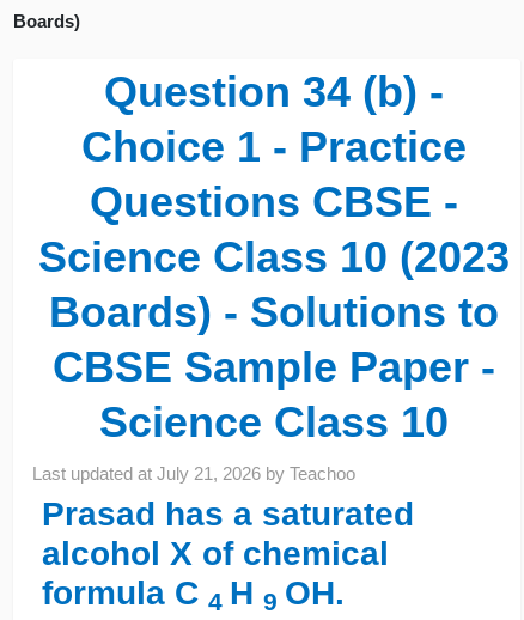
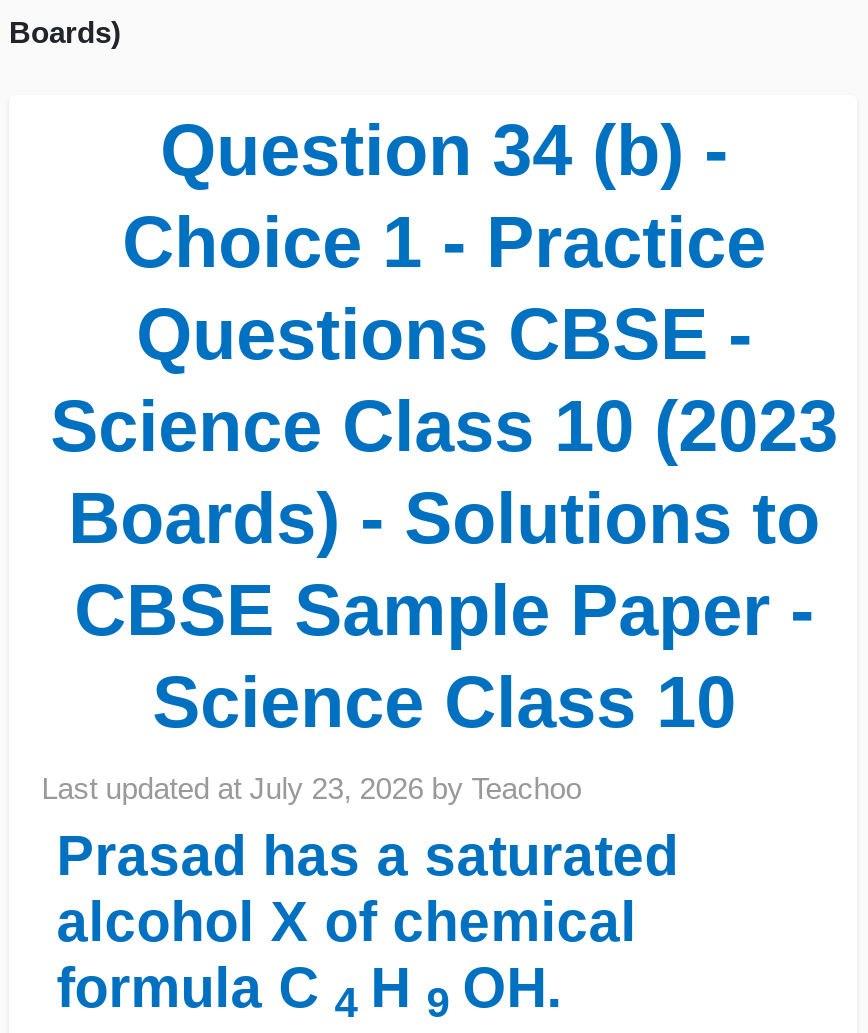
- Last updated at July 21, 2026 by Teachoo
+ Last updated at July 23, 2026 by Teachoo
